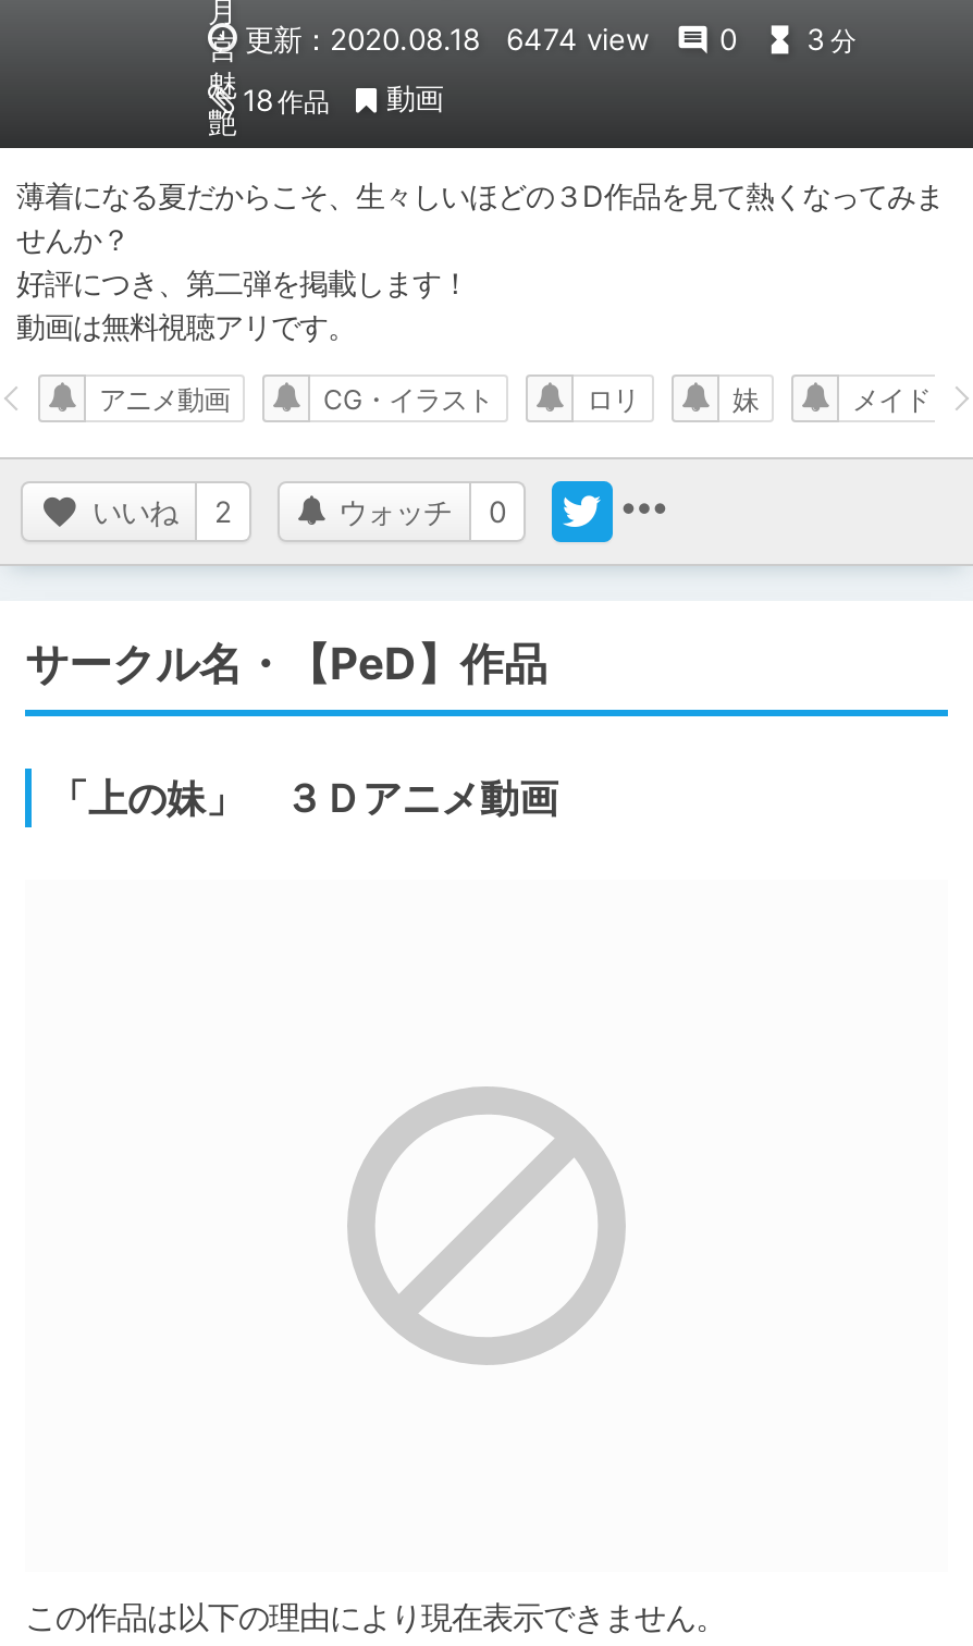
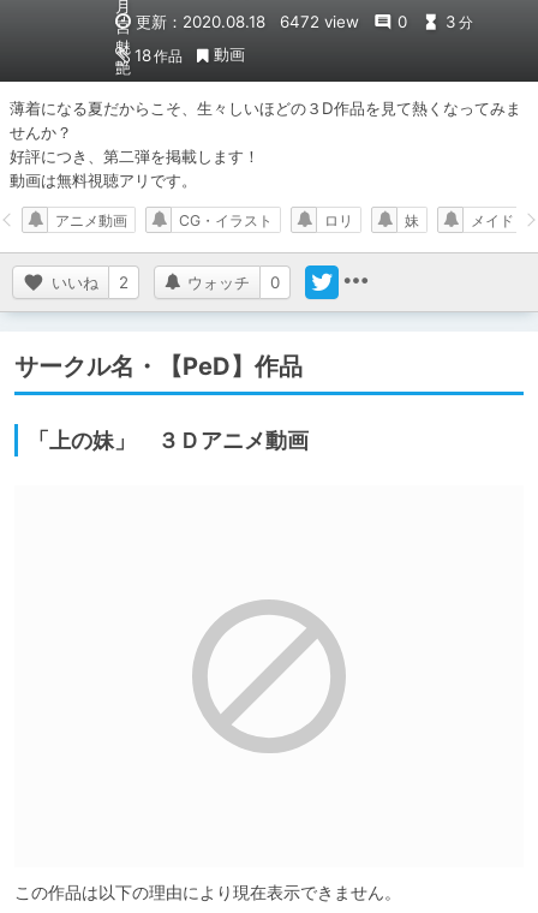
- 更新：2020.08.18 6474 view 0 3 分
+ 更新：2020.08.18 6472 view 0 3 分
